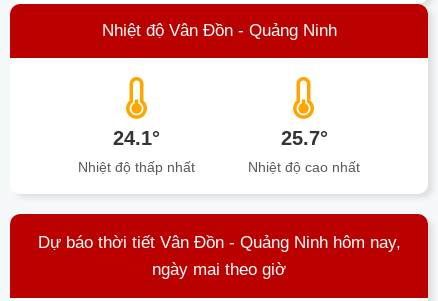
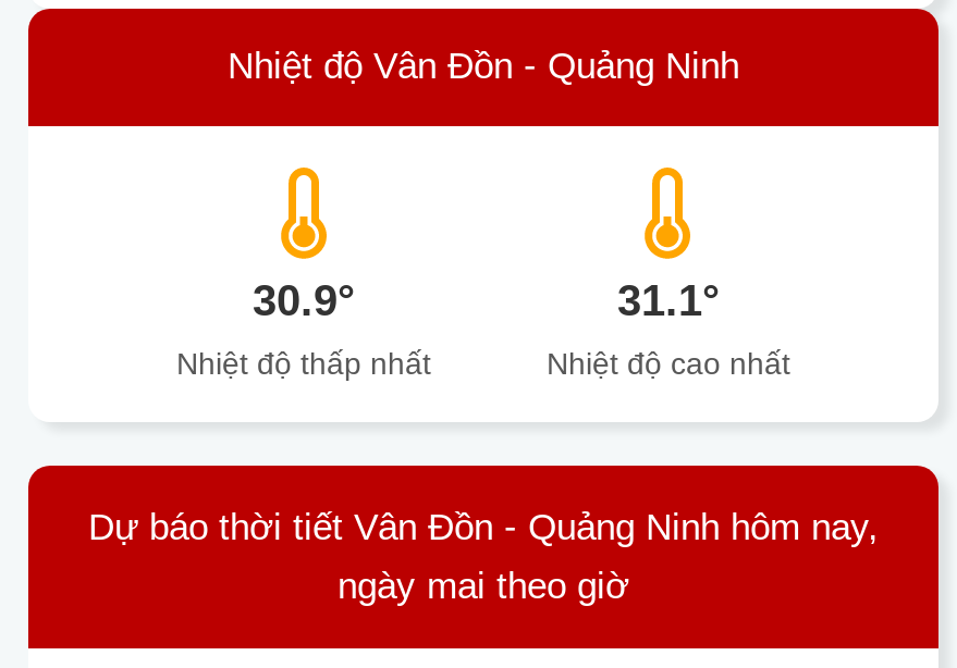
- 24.1°
+ 30.9°

- 25.7°
+ 31.1°
